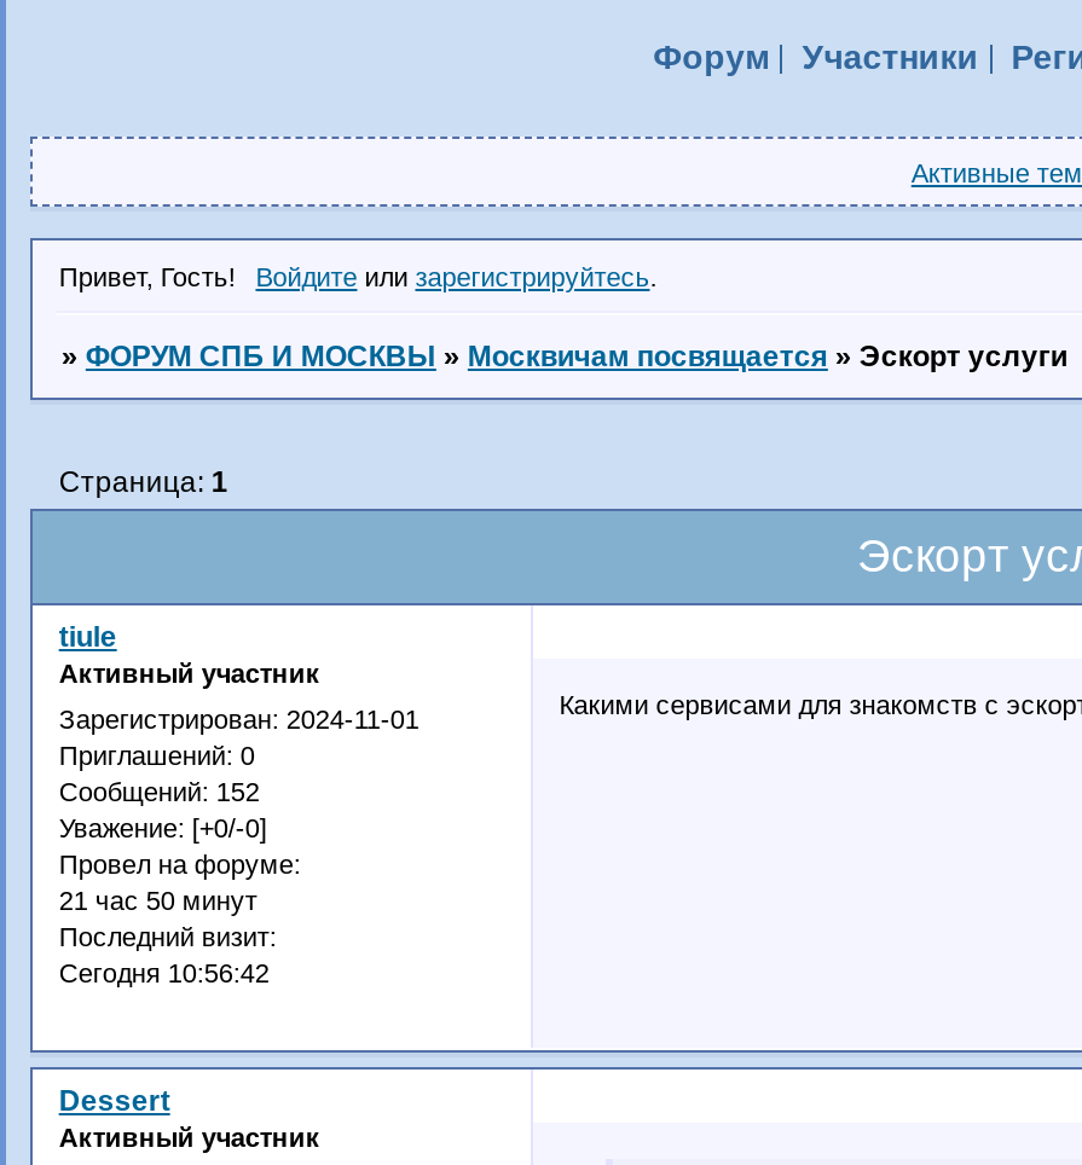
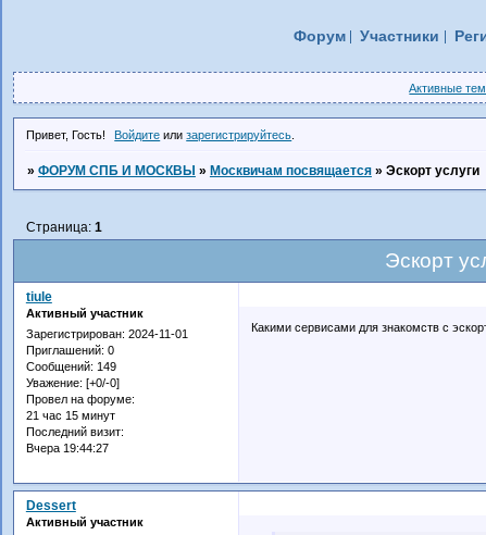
- Сообщений: 152
+ Сообщений: 149

- 21 час 50 минут
+ 21 час 15 минут

- Сегодня 10:56:42
+ Вчера 19:44:27
